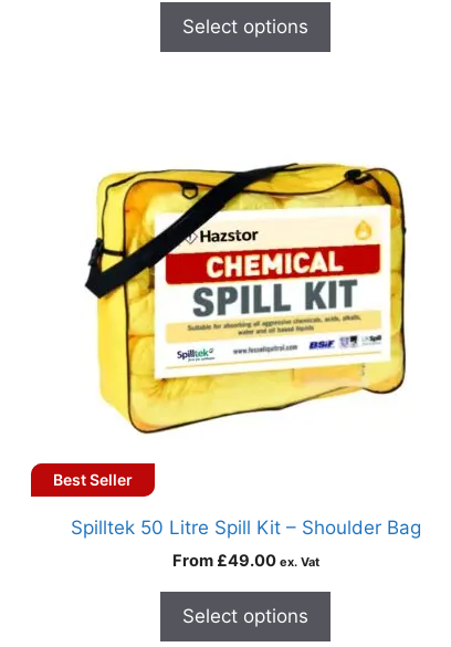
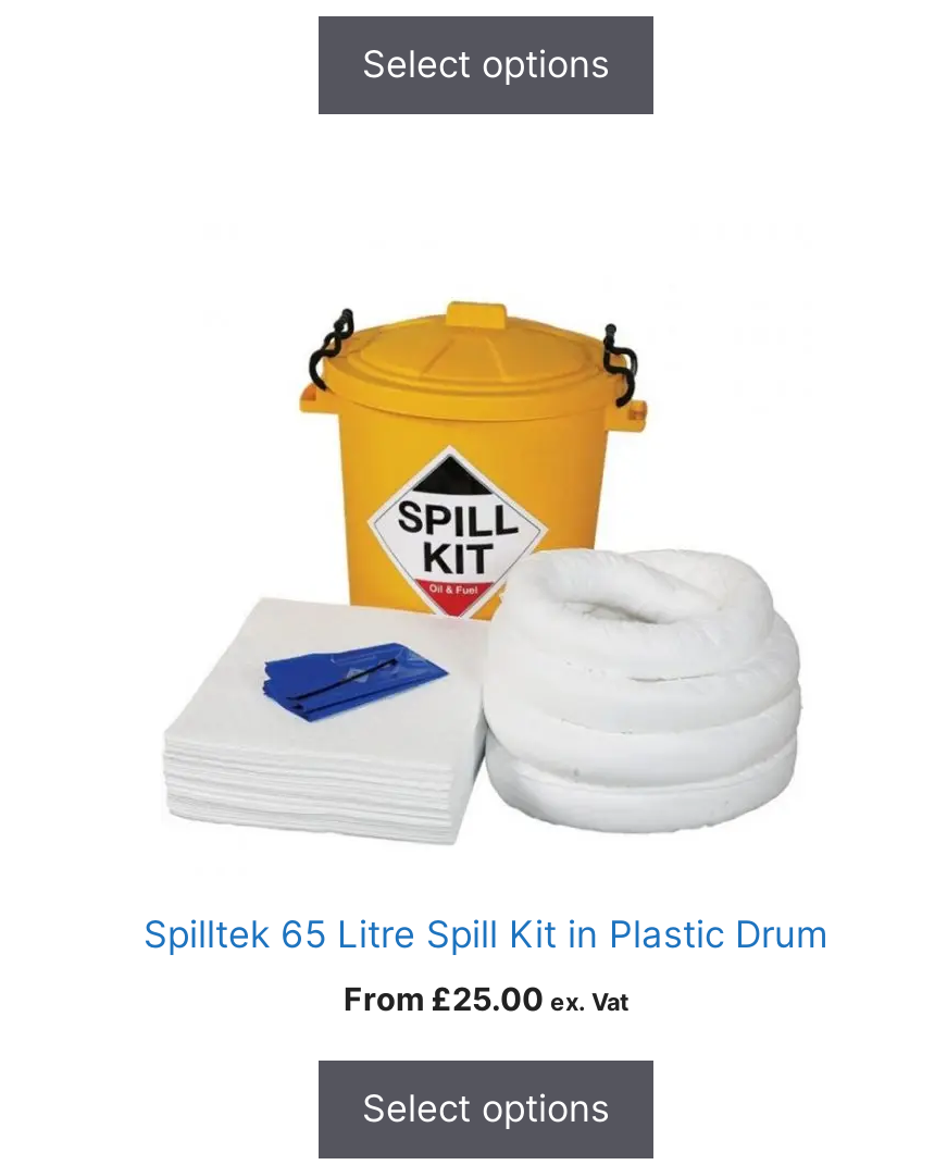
- [image]
- Best Seller
- Spilltek 50 Litre Spill Kit – Shoulder Bag
- From £49.00 ex. Vat
+ [image]
+ Spilltek 65 Litre Spill Kit in Plastic Drum
+ From £25.00 ex. Vat
